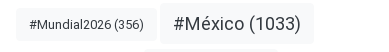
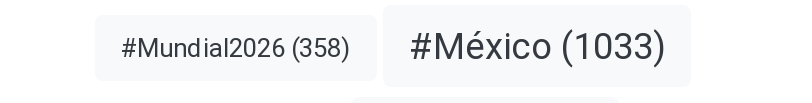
- #Mundial2026 (356) #México (1033)
+ #Mundial2026 (358) #México (1033)
